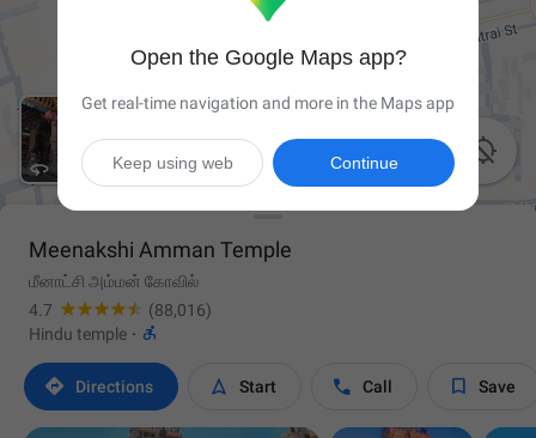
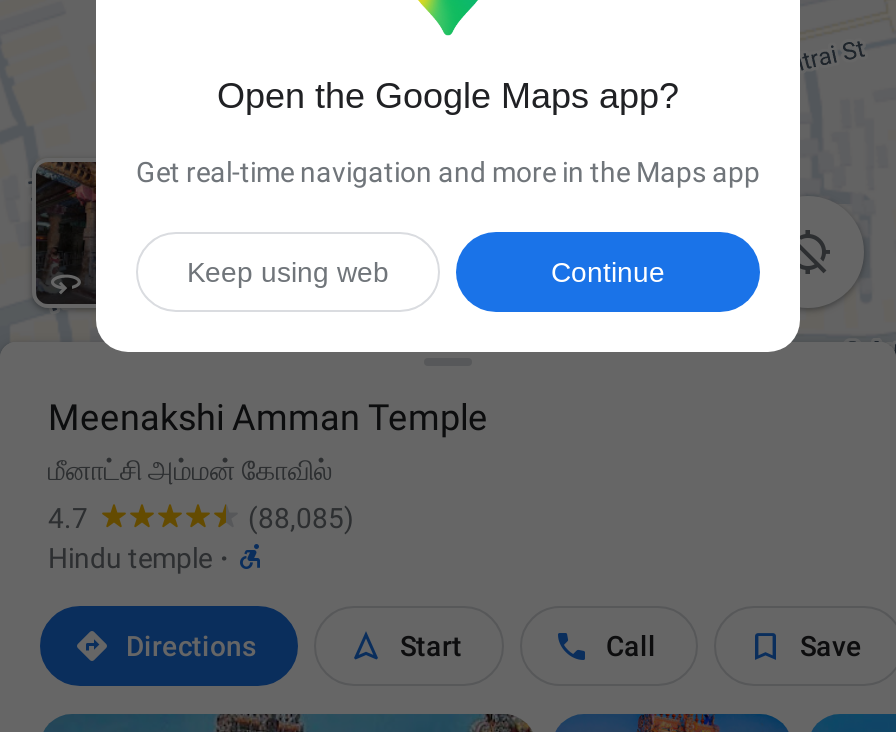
- (88,016)
+ (88,085)
